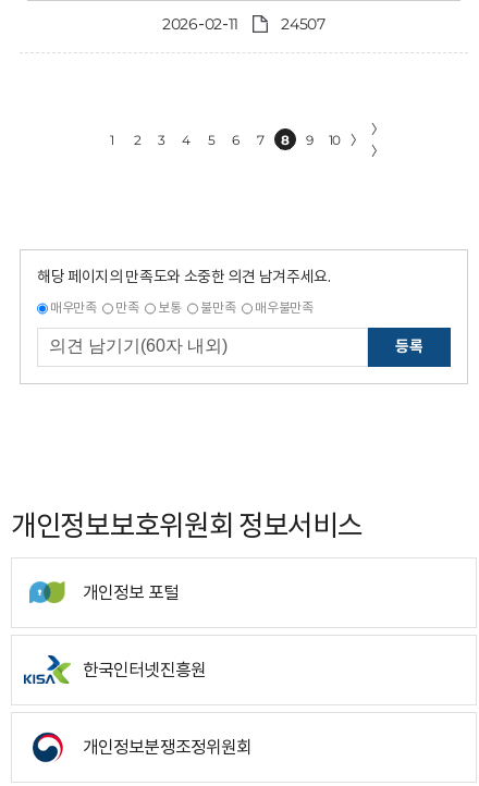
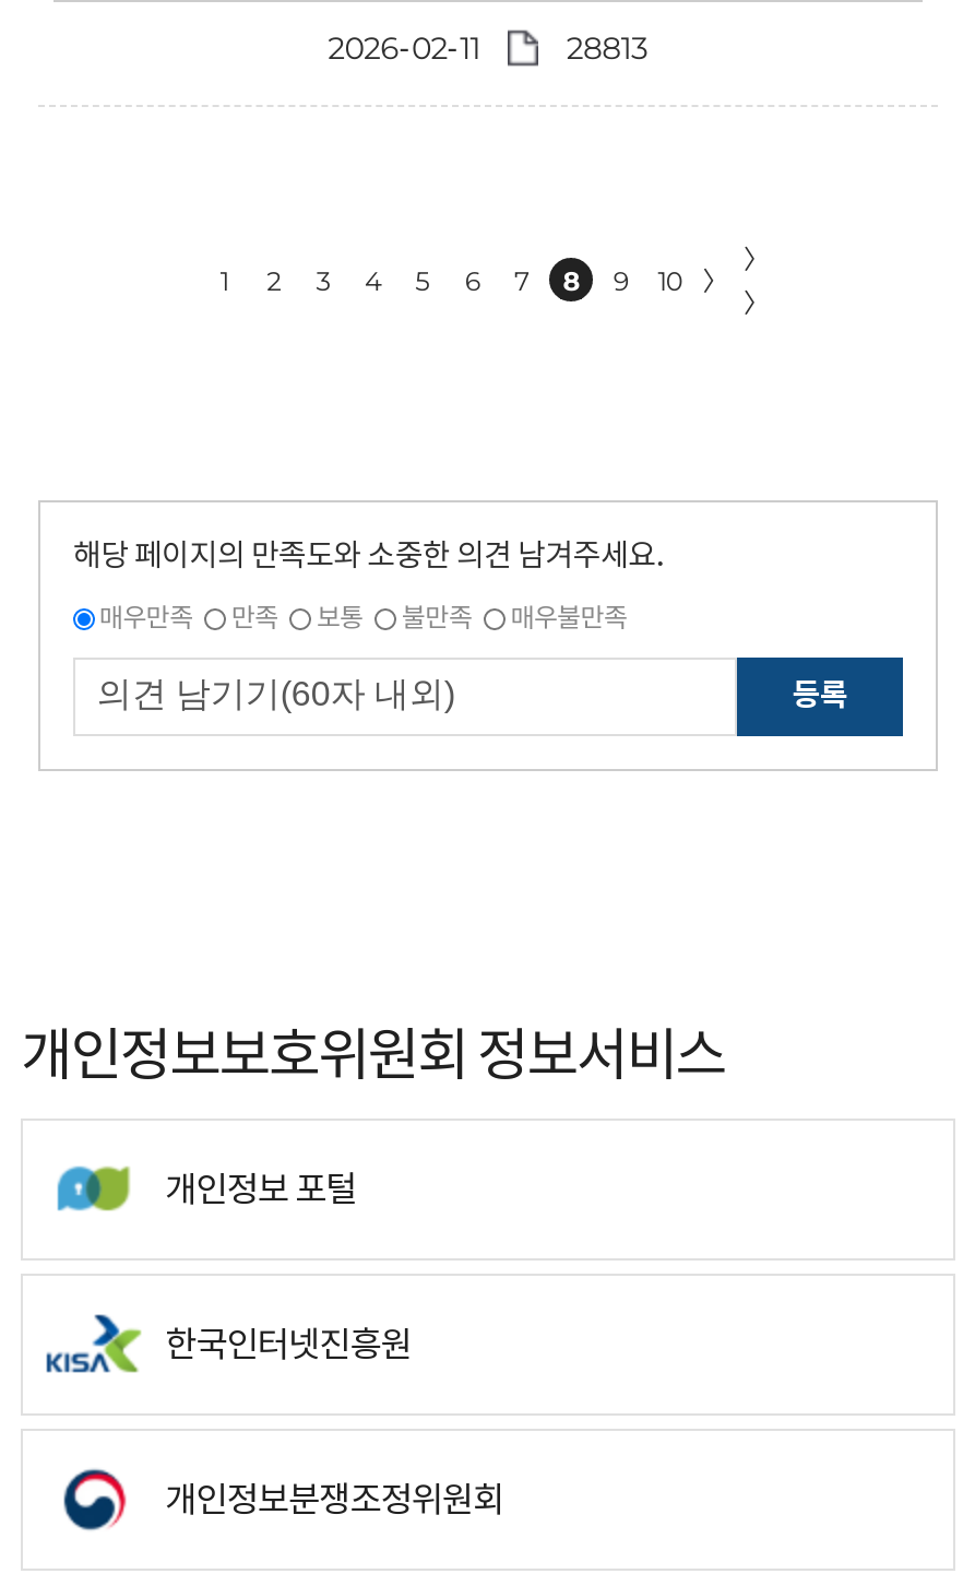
- 24507
+ 28813
